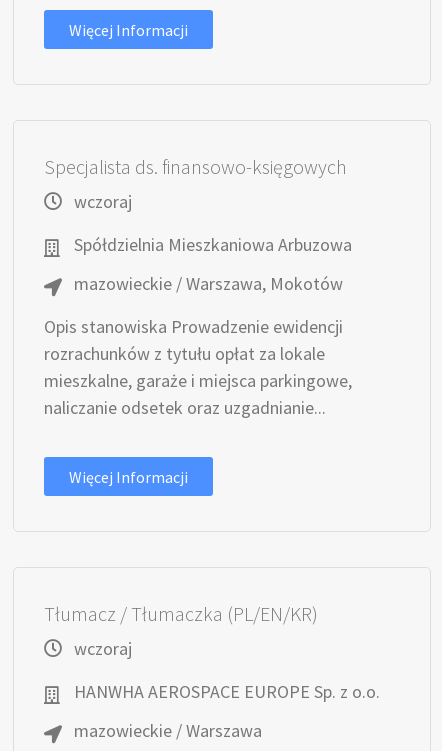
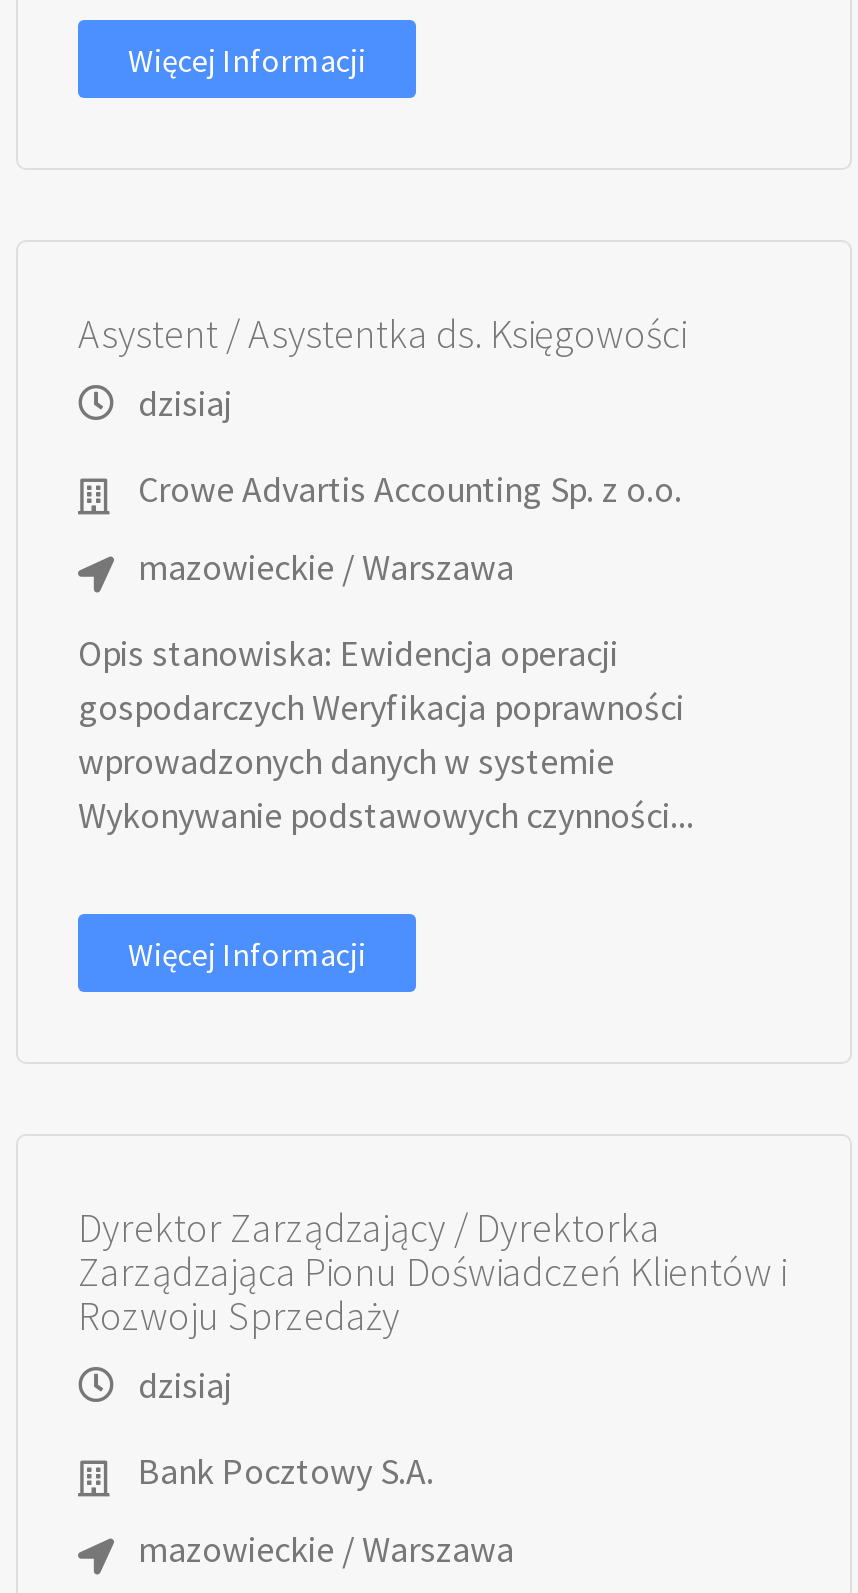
- Specjalista ds. finansowo-księgowych
- wczoraj
+ Asystent / Asystentka ds. Księgowości
+ dzisiaj

- Spółdzielnia Mieszkaniowa Arbuzowa
+ Crowe Advartis Accounting Sp. z o.o.

- mazowieckie / Warszawa, Mokotów
+ mazowieckie / Warszawa

- Opis stanowiska Prowadzenie ewidencji
- rozrachunków z tytułu opłat za lokale
- mieszkalne, garaże i miejsca parkingowe,
- naliczanie odsetek oraz uzgadnianie...
+ Opis stanowiska: Ewidencja operacji
+ gospodarczych Weryfikacja poprawności
+ wprowadzonych danych w systemie
+ Wykonywanie podstawowych czynności...

- Tłumacz / Tłumaczka (PL/EN/KR)
- wczoraj
+ Dyrektor Zarządzający / Dyrektorka
+ Zarządzająca Pionu Doświadczeń Klientów i
+ Rozwoju Sprzedaży
+ dzisiaj

- HANWHA AEROSPACE EUROPE Sp. z o.o.
+ Bank Pocztowy S.A.
